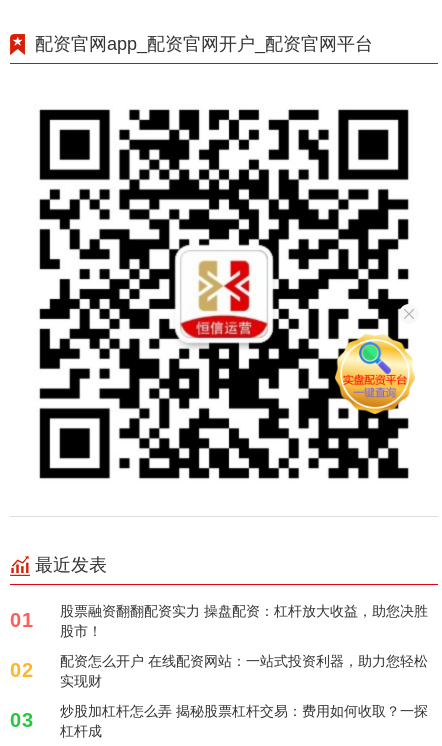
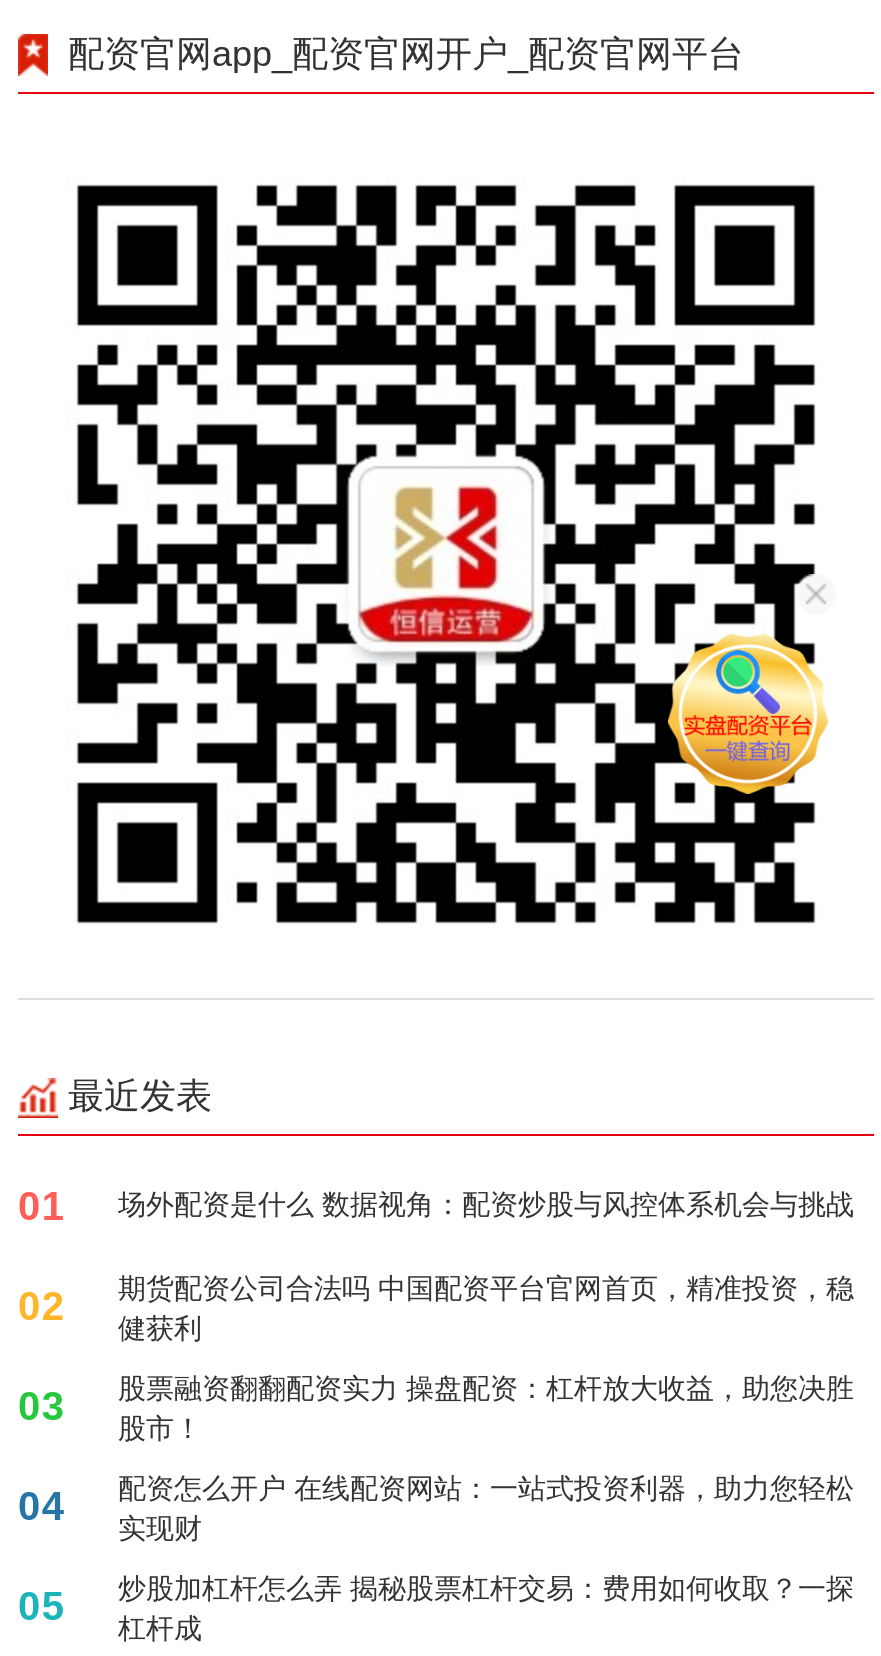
+ 场外配资是什么 数据视角：配资炒股与风控体系机会与挑战
+ 02
+ 期货配资公司合法吗 中国配资平台官网首页，精准投资，稳
+ 健获利
+ 03

- 02 配资怎么开户 在线配资网站：一站式投资利器，助力您轻松 实现财
+ 04 配资怎么开户 在线配资网站：一站式投资利器，助力您轻松 实现财

- 03 炒股加杠杆怎么弄 揭秘股票杠杆交易：费用如何收取？一探 杠杆成
+ 05 炒股加杠杆怎么弄 揭秘股票杠杆交易：费用如何收取？一探 杠杆成
